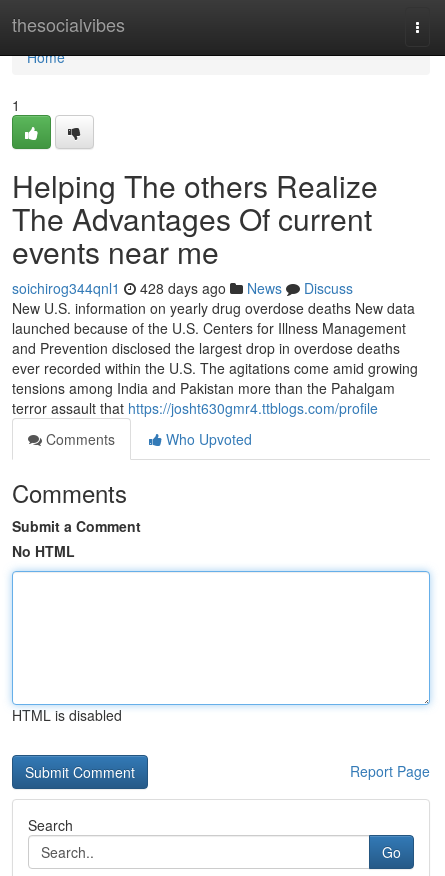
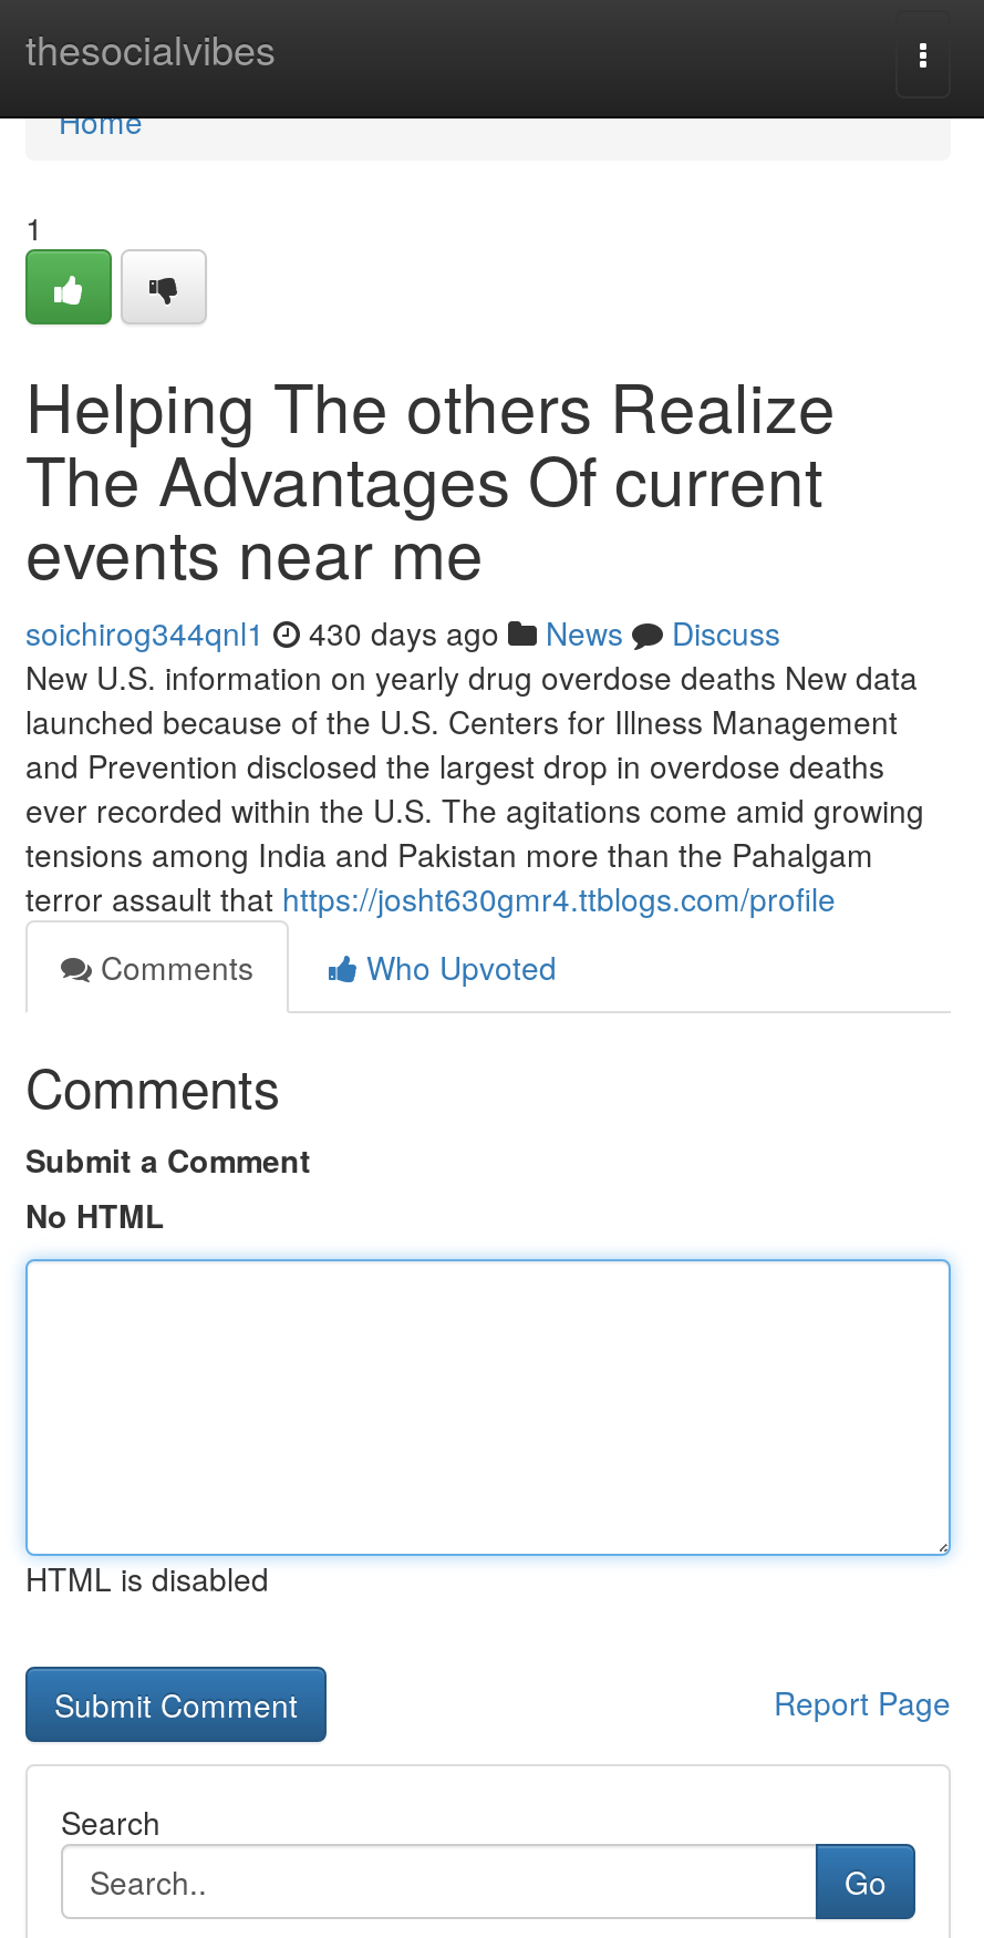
- soichirog344qnl1 428 days ago News Discuss
+ soichirog344qnl1 430 days ago News Discuss
